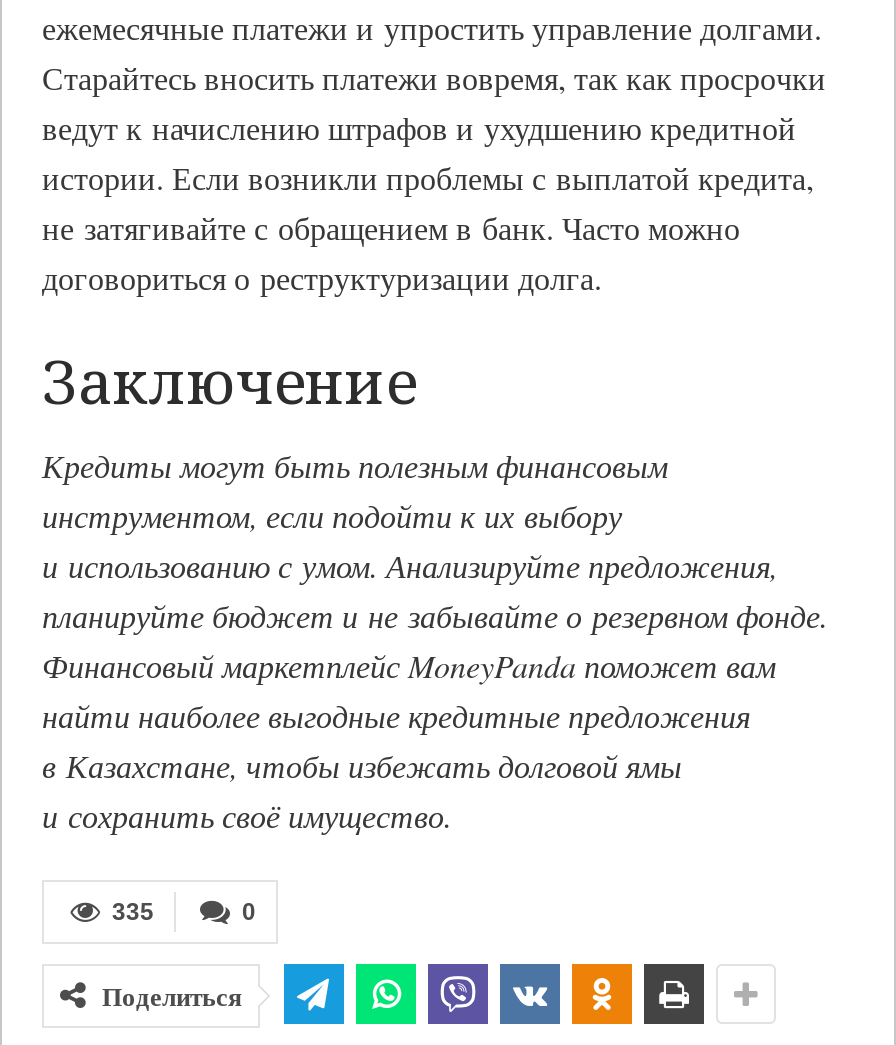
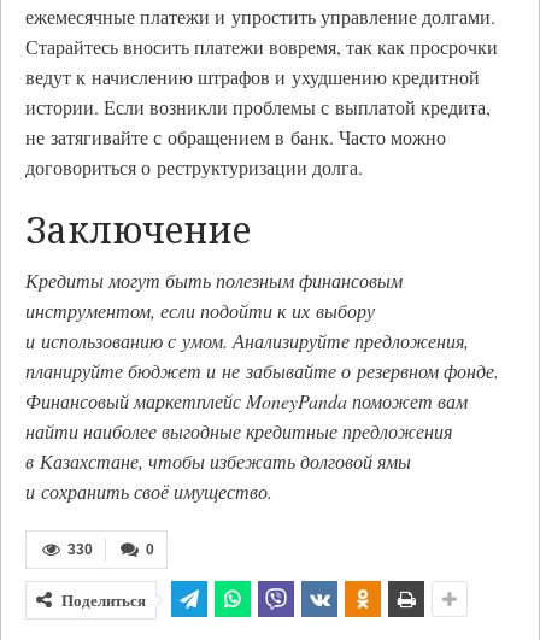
- 335
+ 330
